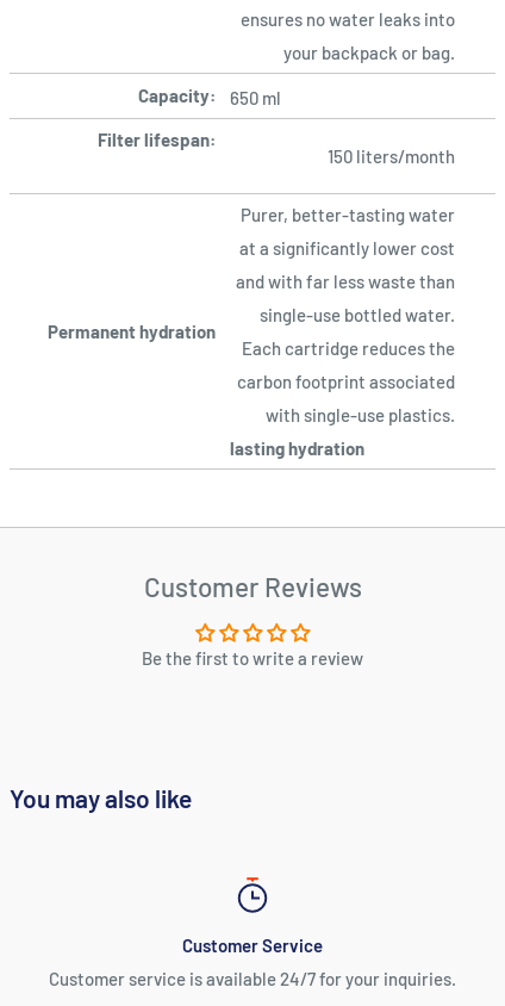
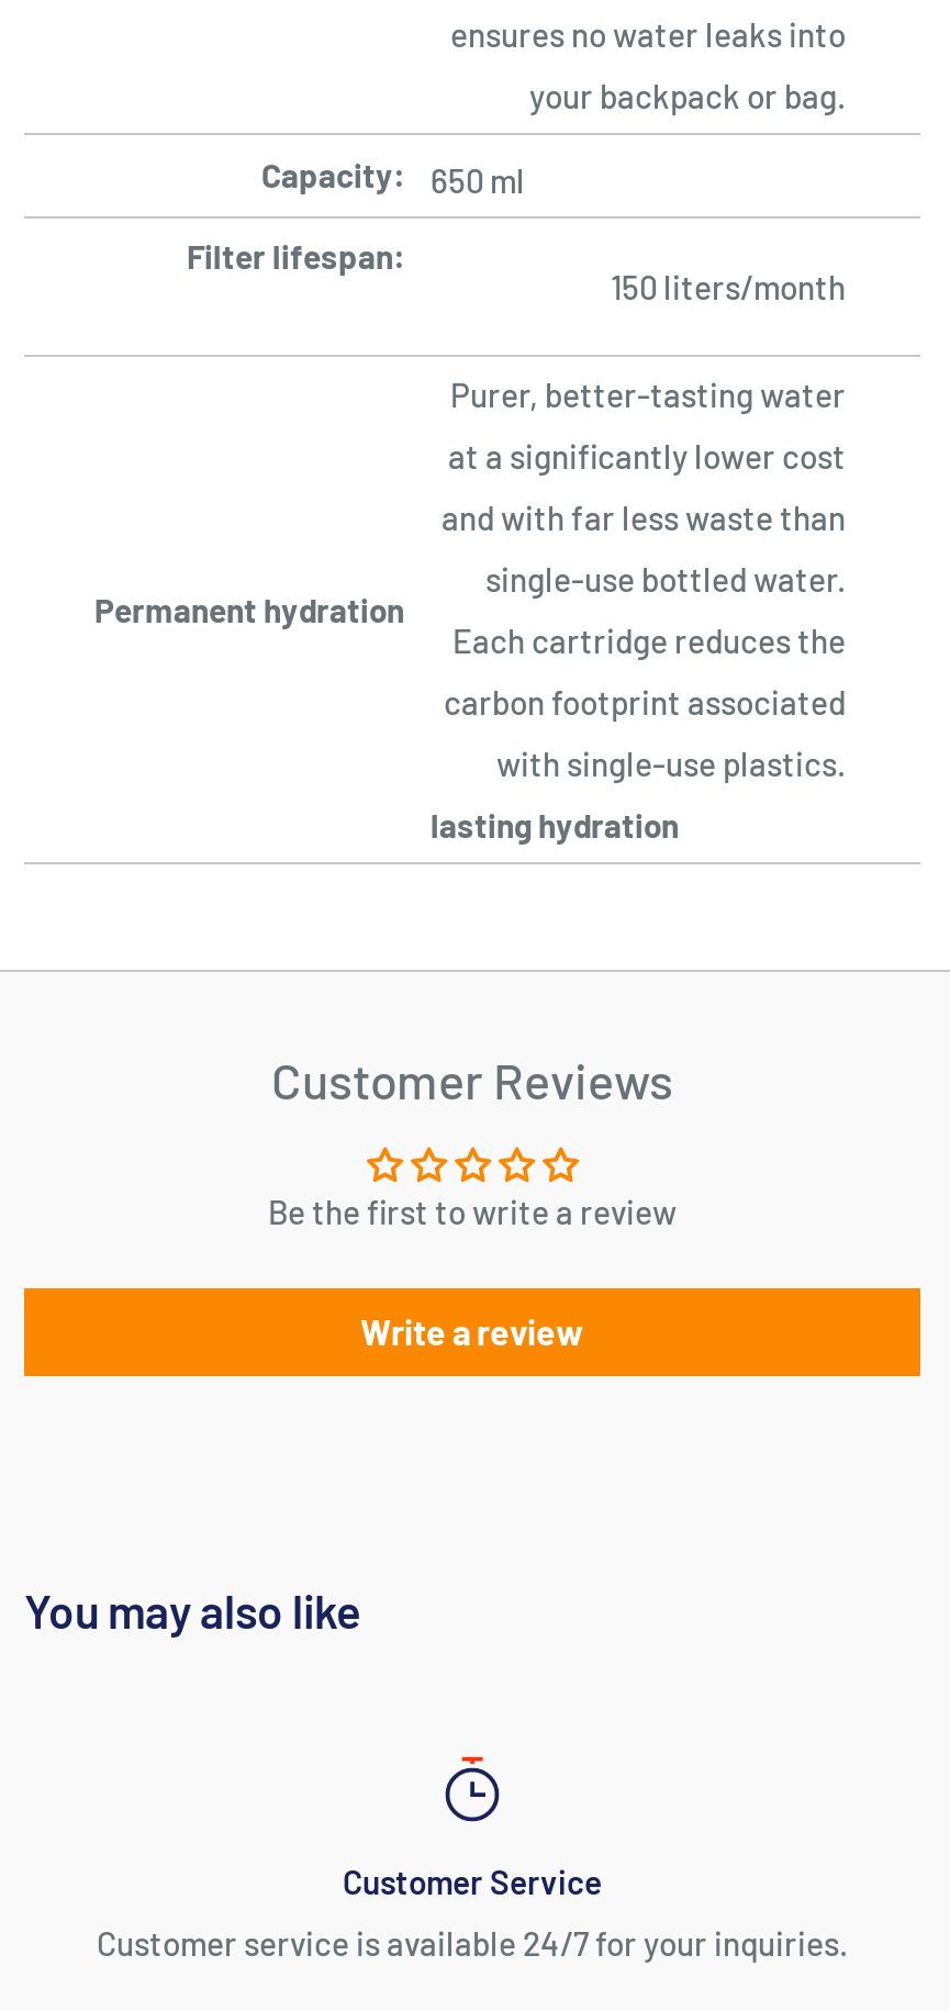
+ Write a review
